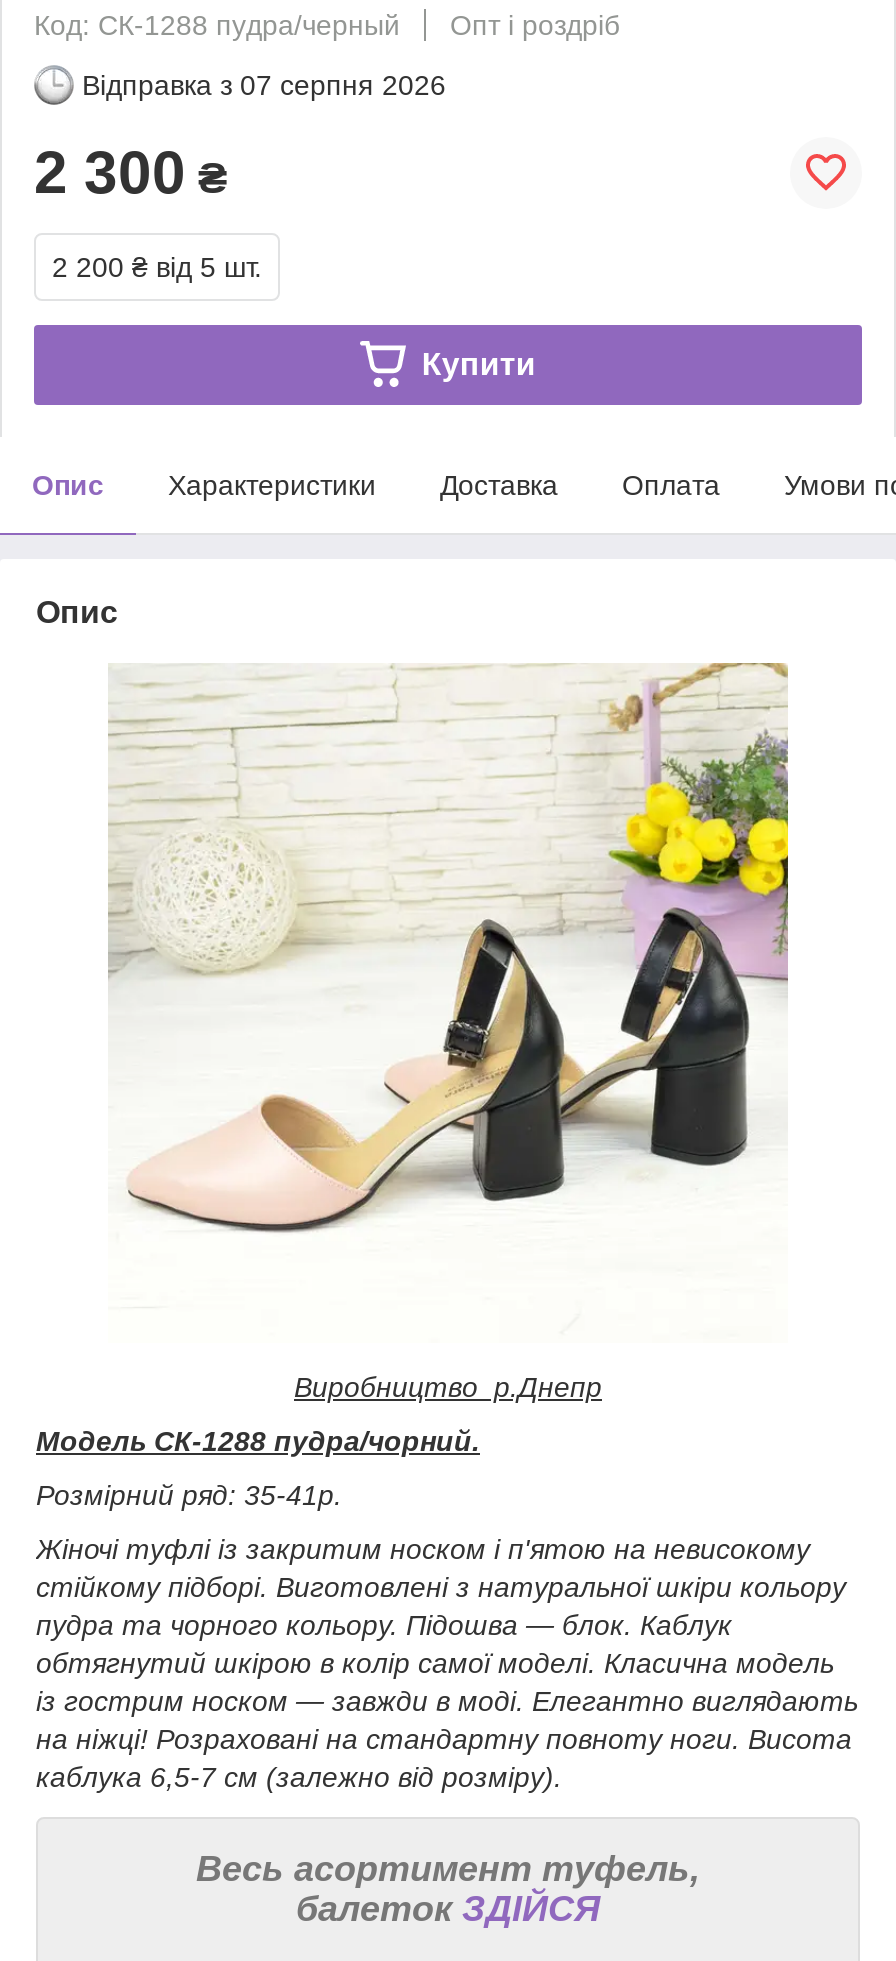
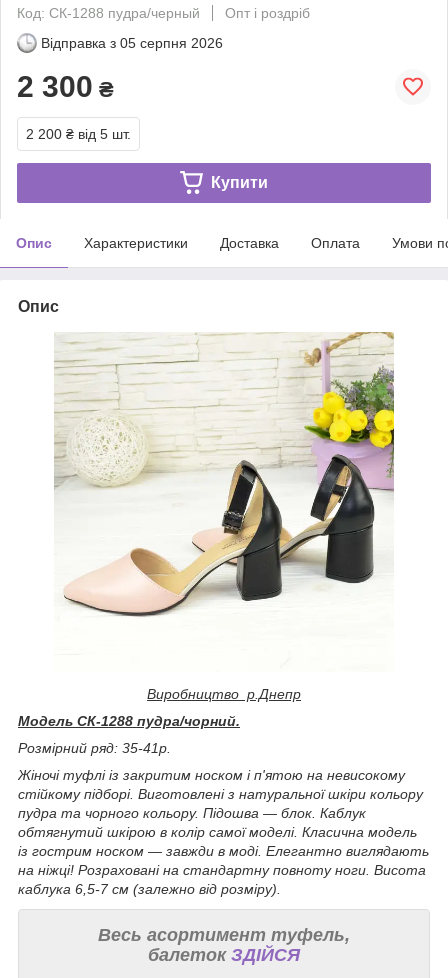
- Відправка з 07 серпня 2026
+ Відправка з 05 серпня 2026
